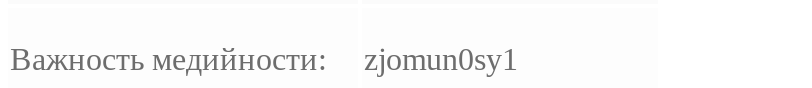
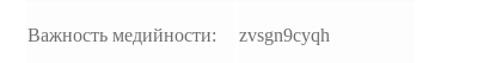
- Важность медийности: zjomun0sy1
+ Важность медийности: zvsgn9cyqh
